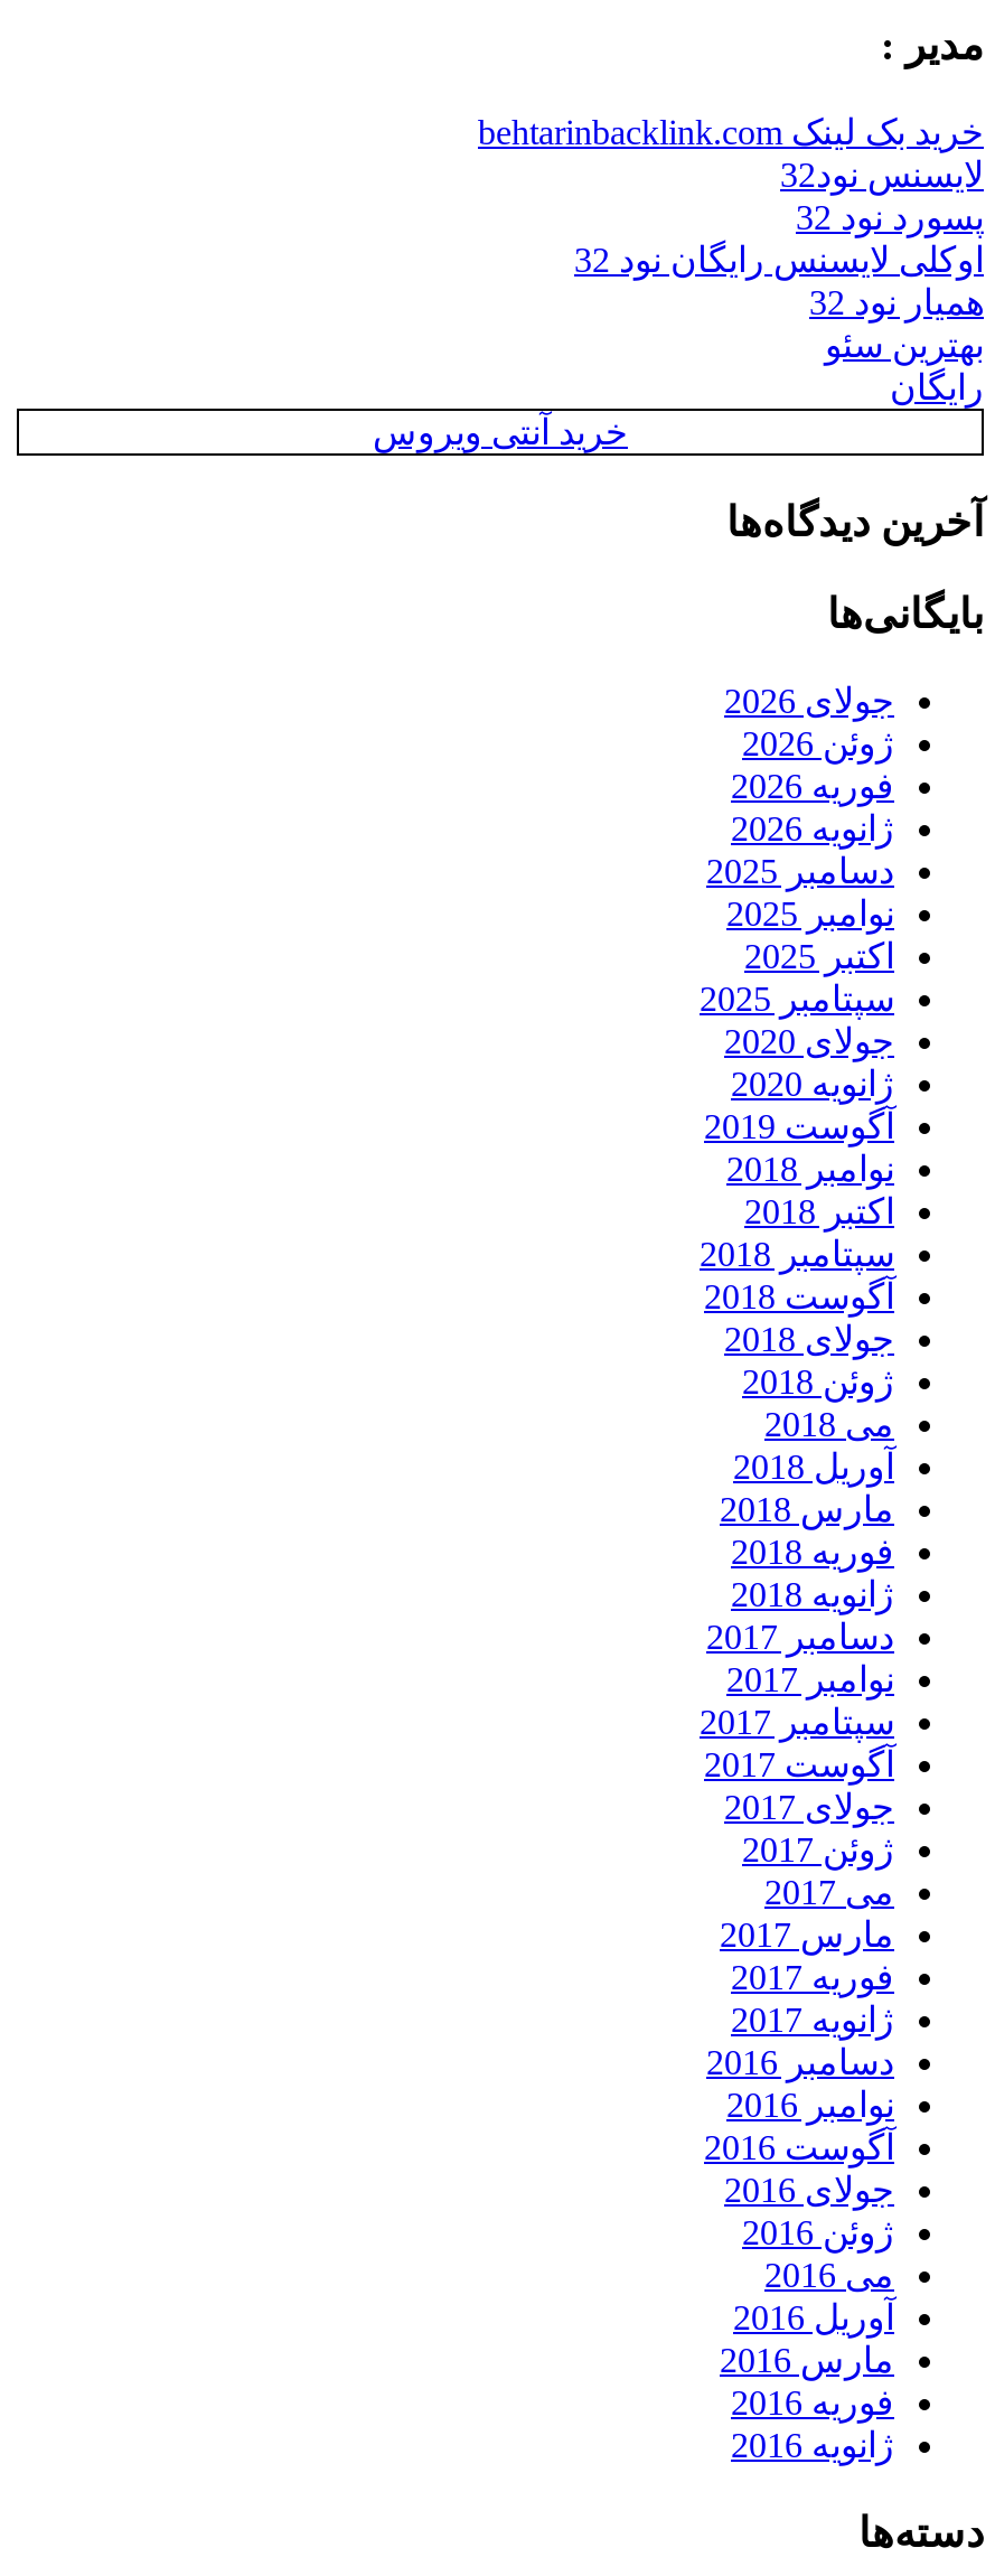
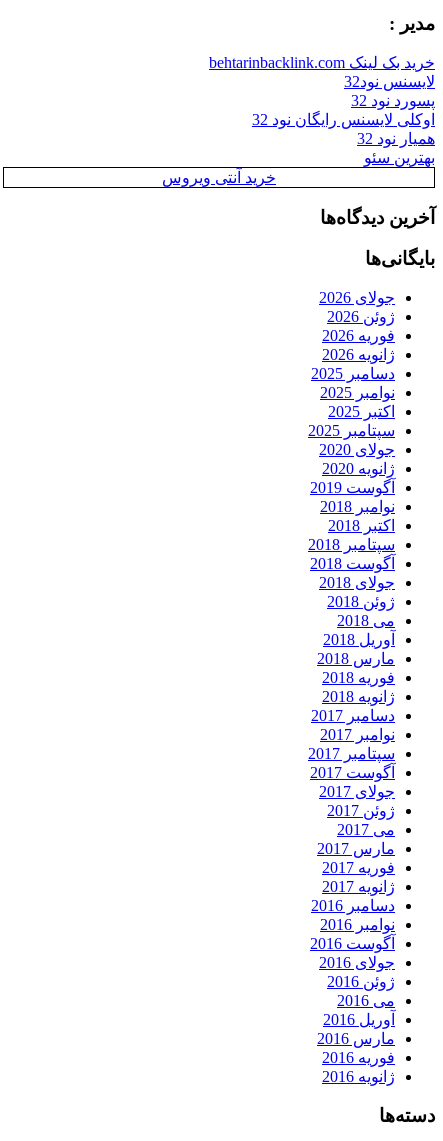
- رایگان
